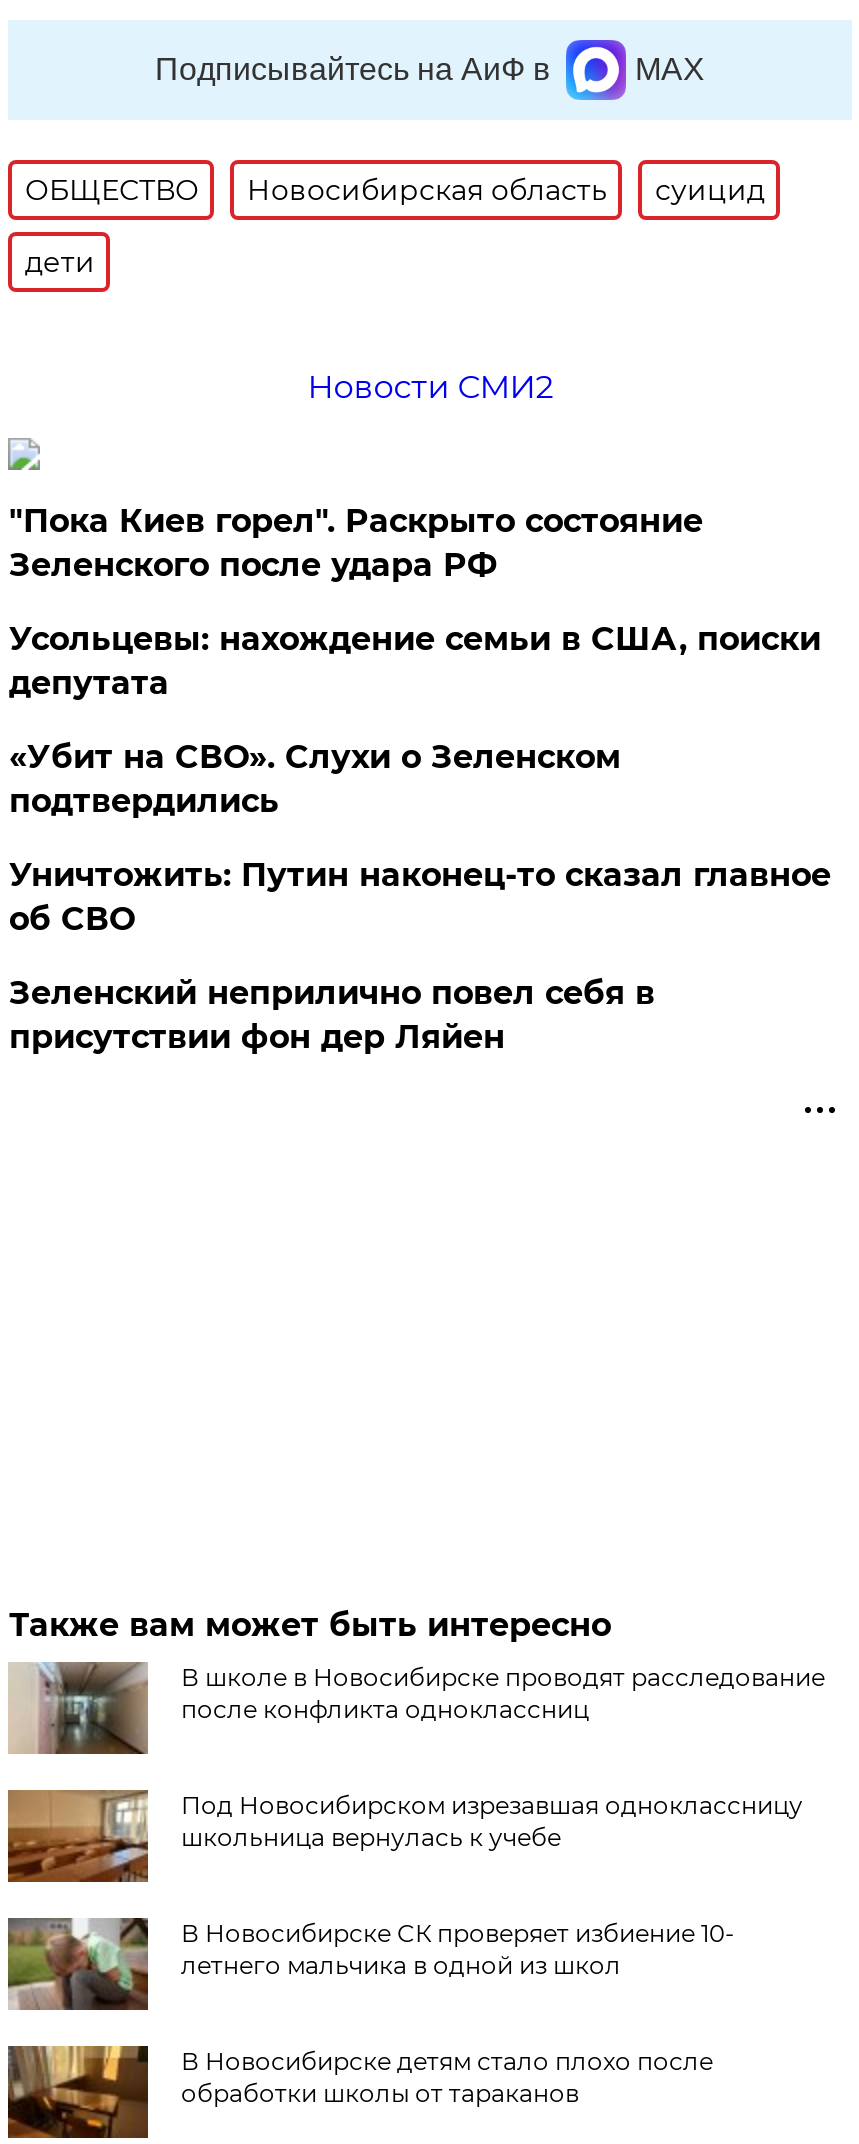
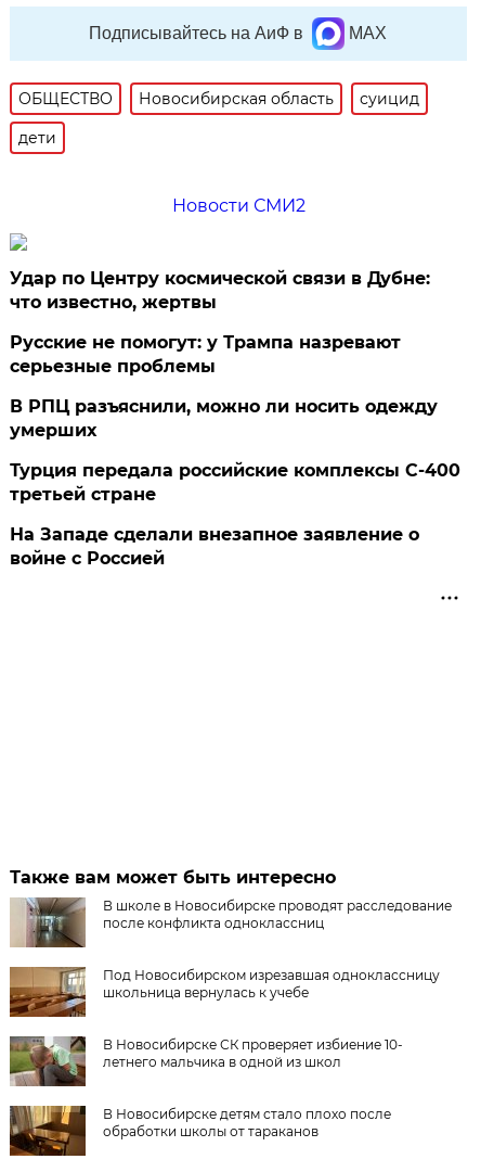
- "Пока Киев горел". Раскрыто состояние
- Зеленского после удара РФ
+ Удар по Центру космической связи в Дубне:
+ что известно, жертвы

- Усольцевы: нахождение семьи в США, поиски
- депутата
+ Русские не помогут: у Трампа назревают
+ серьезные проблемы

- «Убит на СВО». Слухи о Зеленском
- подтвердились
+ В РПЦ разъяснили, можно ли носить одежду
+ умерших

- Уничтожить: Путин наконец-то сказал главное
- об СВО
+ Турция передала российские комплексы С-400
+ третьей стране

- Зеленский неприлично повел cебя в
- присутствии фон дер Ляйен
+ На Западе сделали внезапное заявление о
+ войне с Россией
